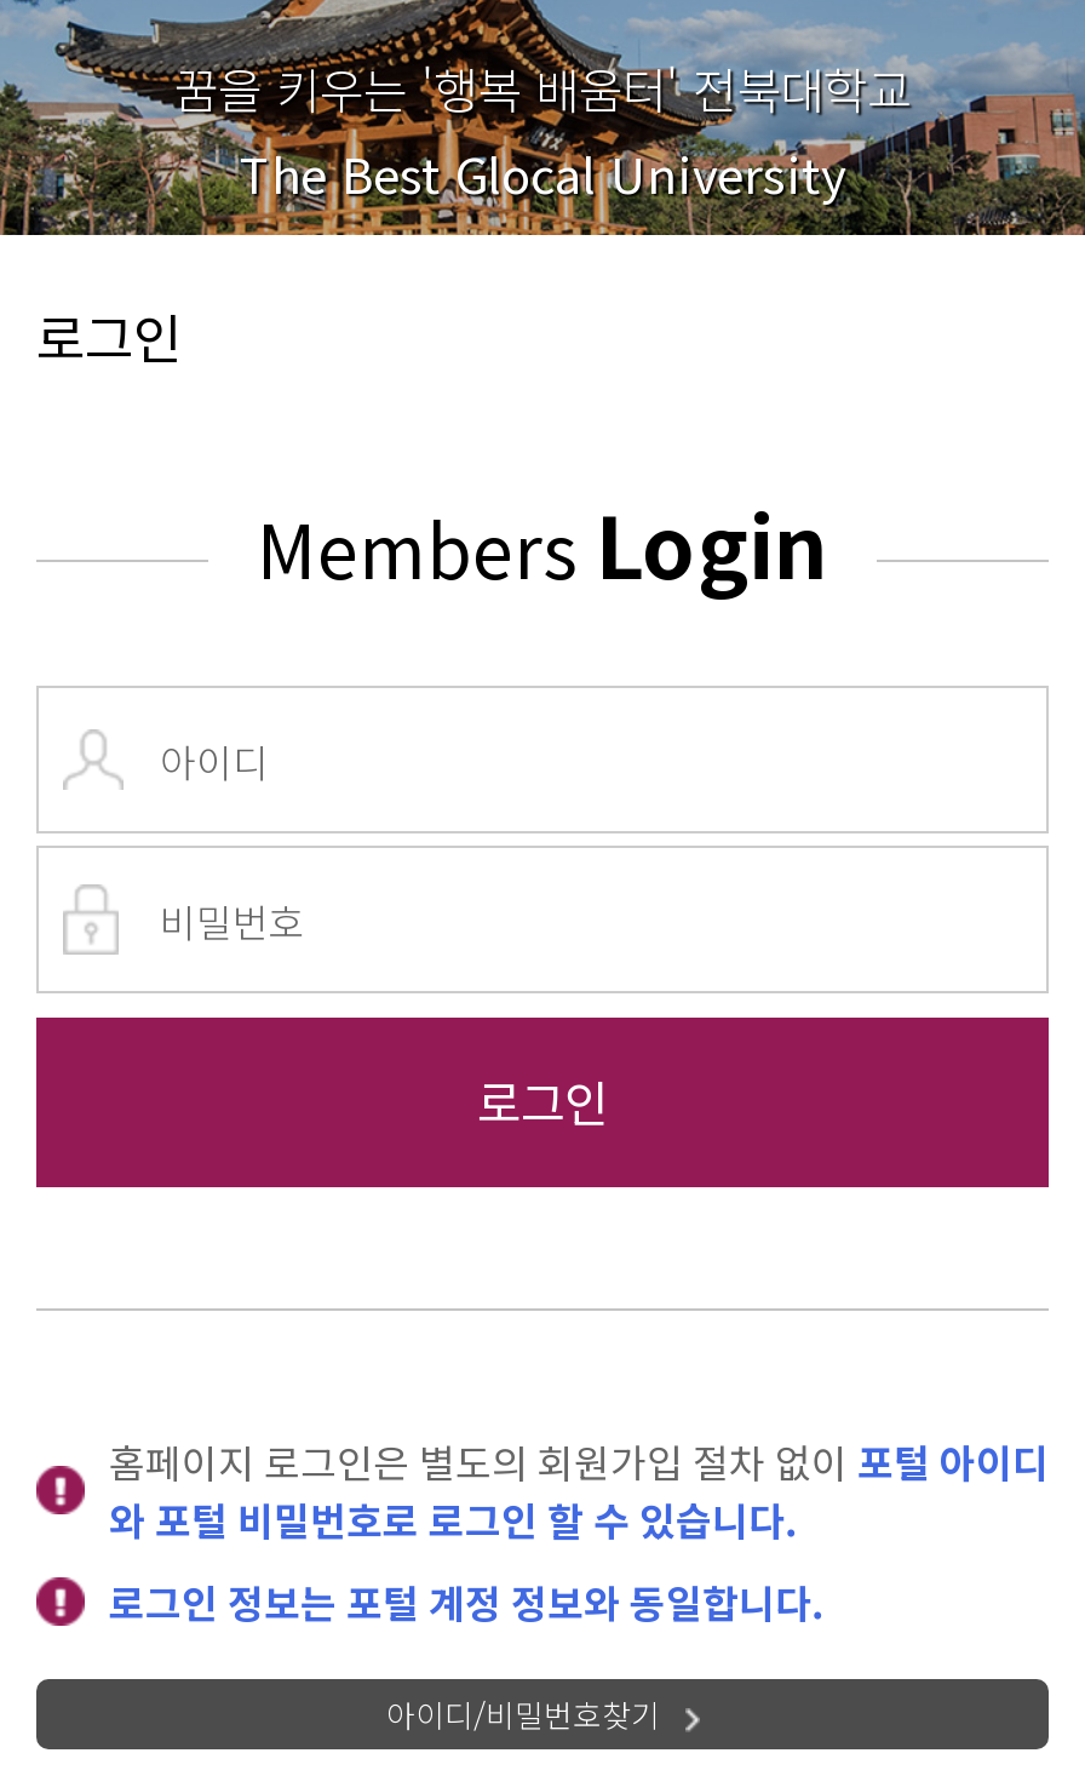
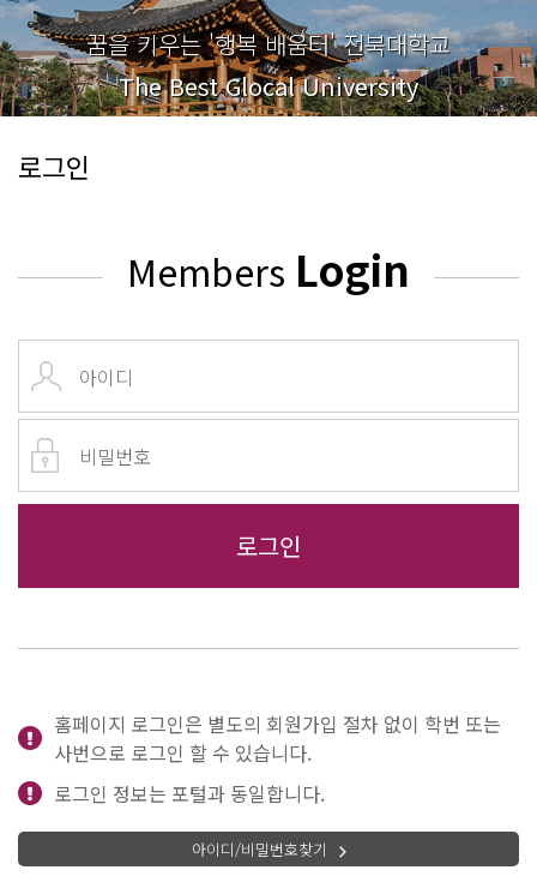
- 홈페이지 로그인은 별도의 회원가입 절차 없이 포털 아이디
- 와 포털 비밀번호로 로그인 할 수 있습니다.
- 로그인 정보는 포털 계정 정보와 동일합니다.
+ 홈페이지 로그인은 별도의 회원가입 절차 없이 학번 또는
+ 사번으로 로그인 할 수 있습니다.
+ 로그인 정보는 포털과 동일합니다.
